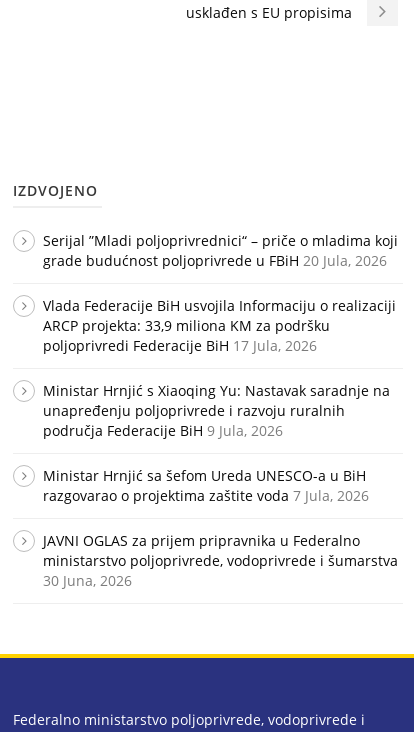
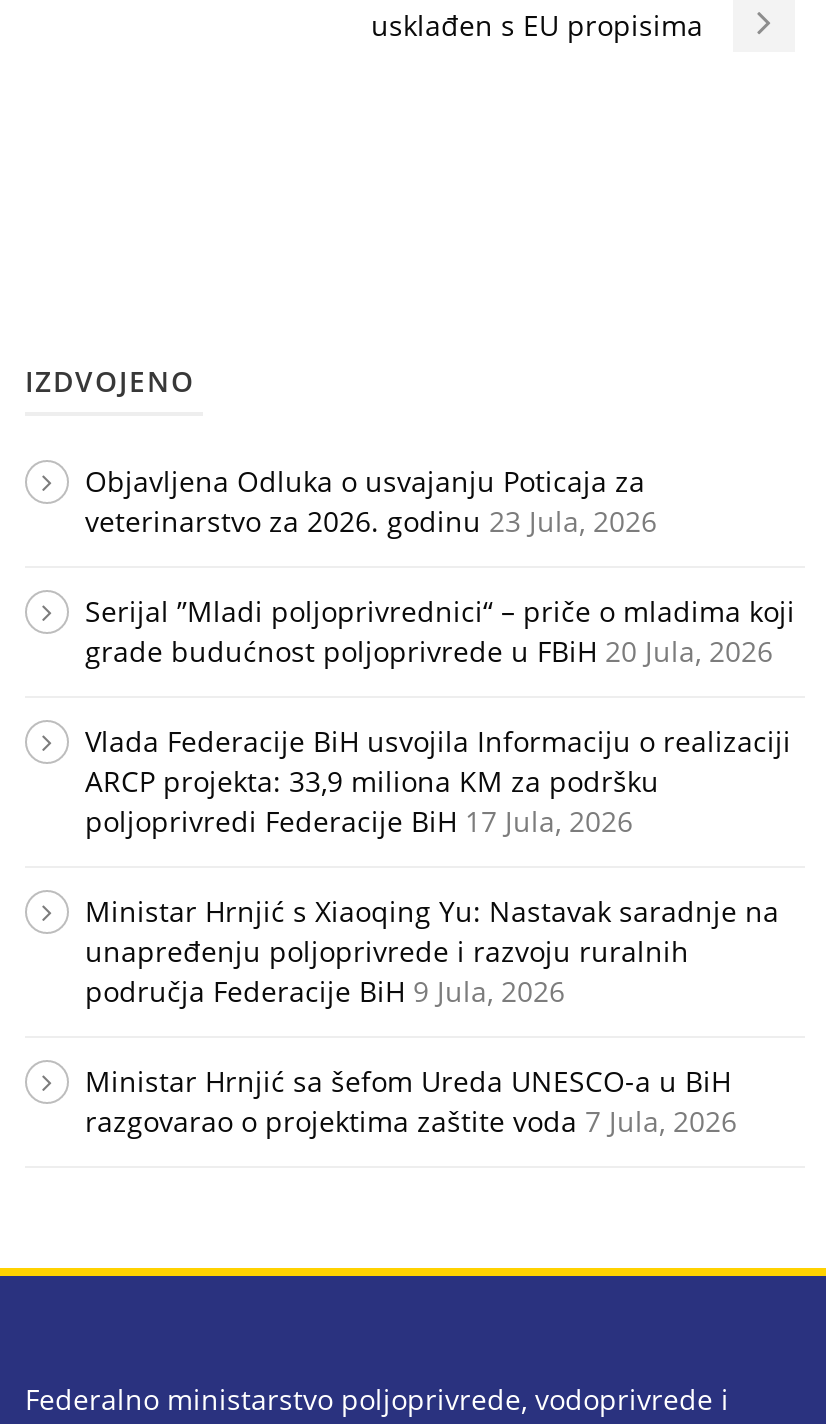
+ Objavljena Odluka o usvajanju Poticaja za
+ veterinarstvo za 2026. godinu 23 Jula, 2026

moved down: Serijal ”Mladi poljoprivrednici“ – priče o mladima koji | grade budućnost poljoprivrede u FBiH 20 Jula, 2026 | Vlada Federacije BiH usvojila Informaciju o realizaciji | ... | Ministar Hrnjić sa šefom Ureda UNESCO-a u BiH | razgovarao o projektima zaštite voda 7 Jula, 2026

- JAVNI OGLAS za prijem pripravnika u Federalno
- ministarstvo poljoprivrede, vodoprivrede i šumarstva
- 30 Juna, 2026
